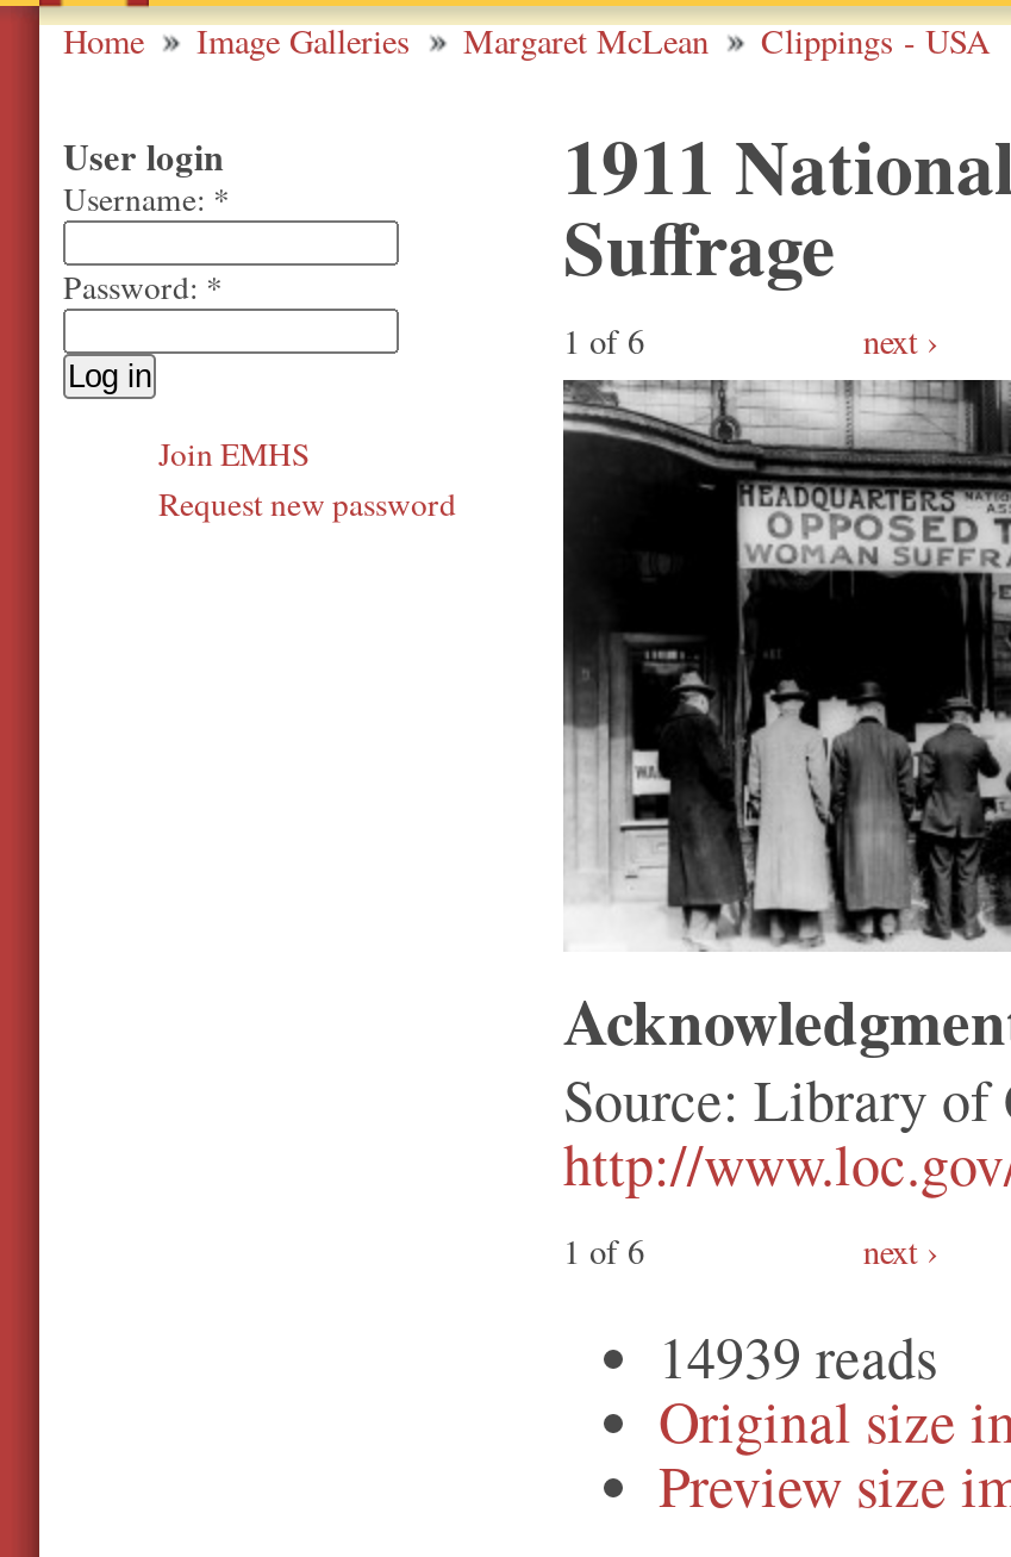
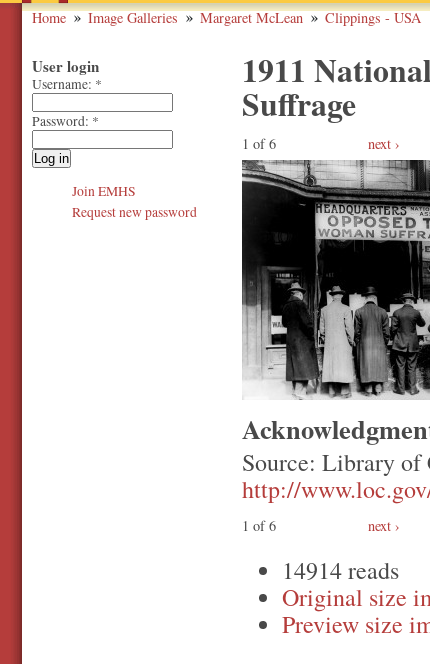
- 14939 reads
+ 14914 reads
